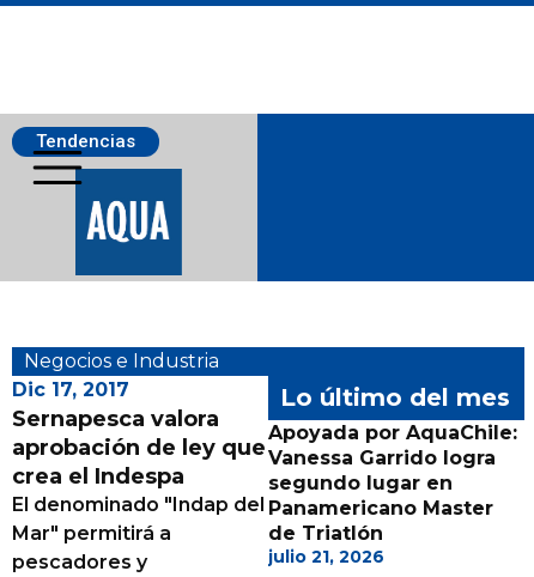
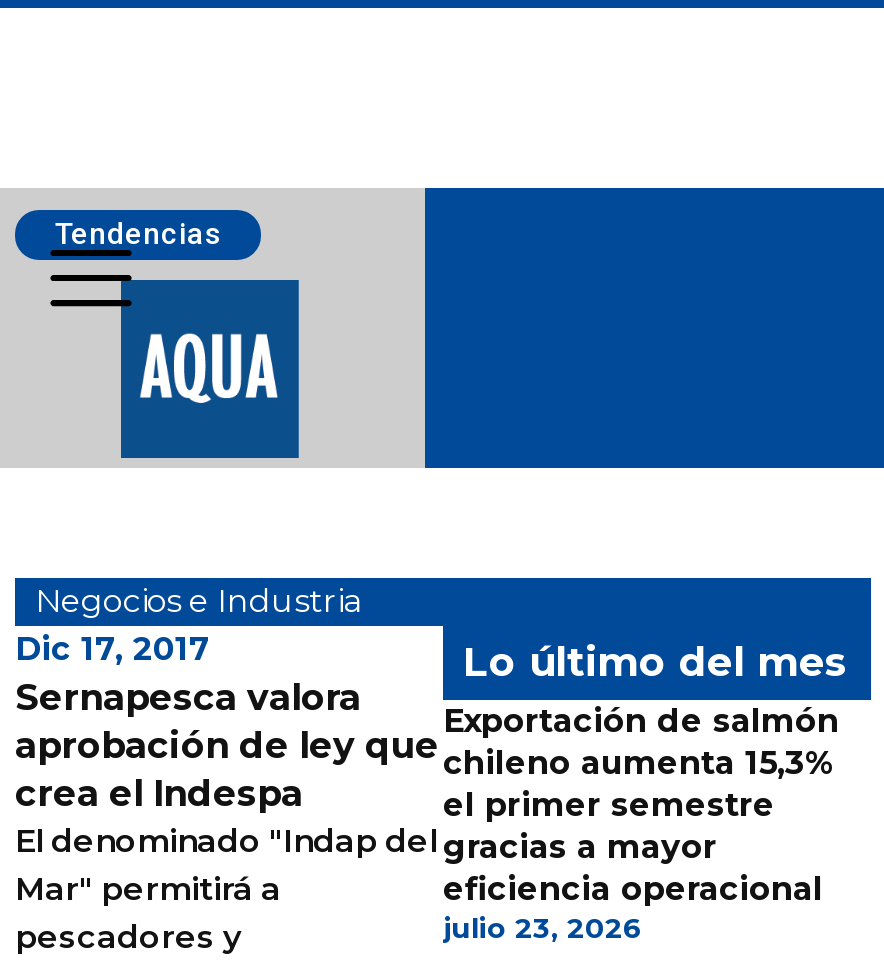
- Apoyada por AquaChile:
- Vanessa Garrido logra
- segundo lugar en
- Panamericano Master
- de Triatlón
- julio 21, 2026
+ Exportación de salmón
+ chileno aumenta 15,3%
+ el primer semestre
+ gracias a mayor
+ eficiencia operacional
+ julio 23, 2026
